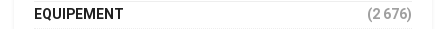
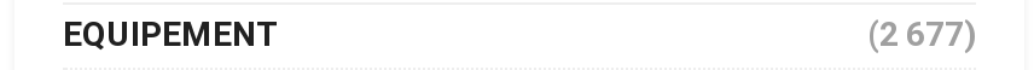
- (2 676)
+ (2 677)
